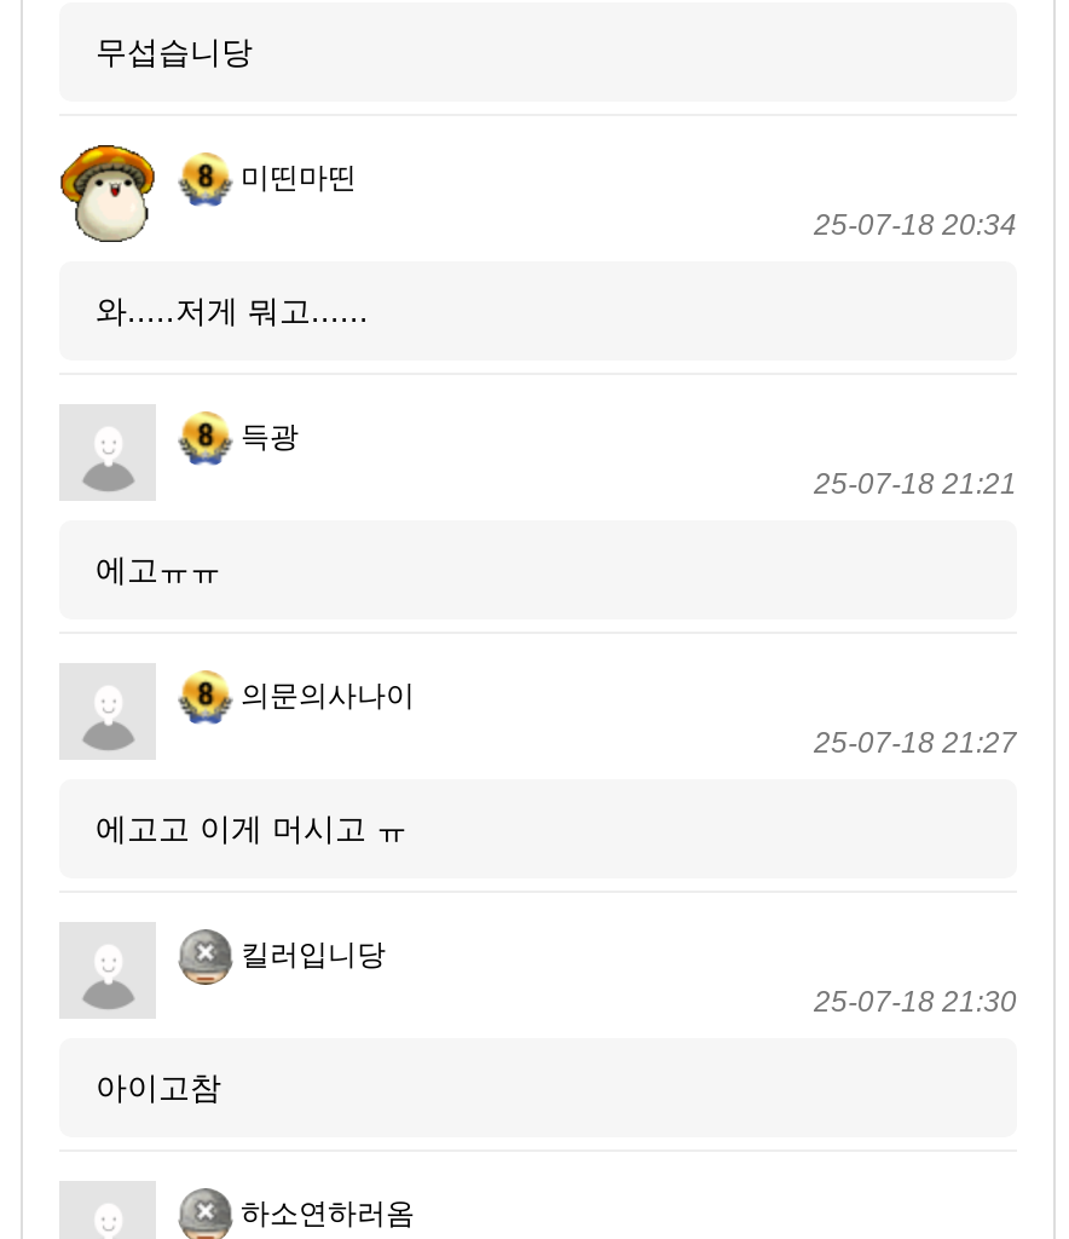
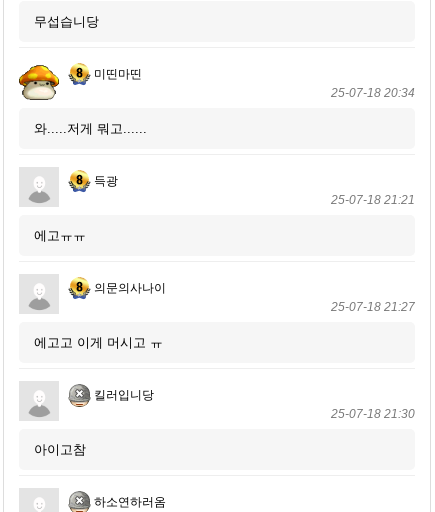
- [image]
+ [image]
